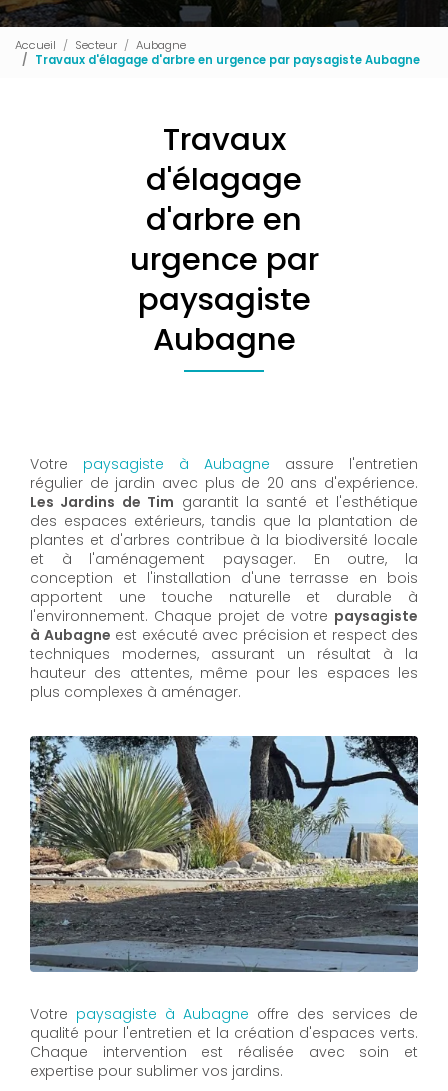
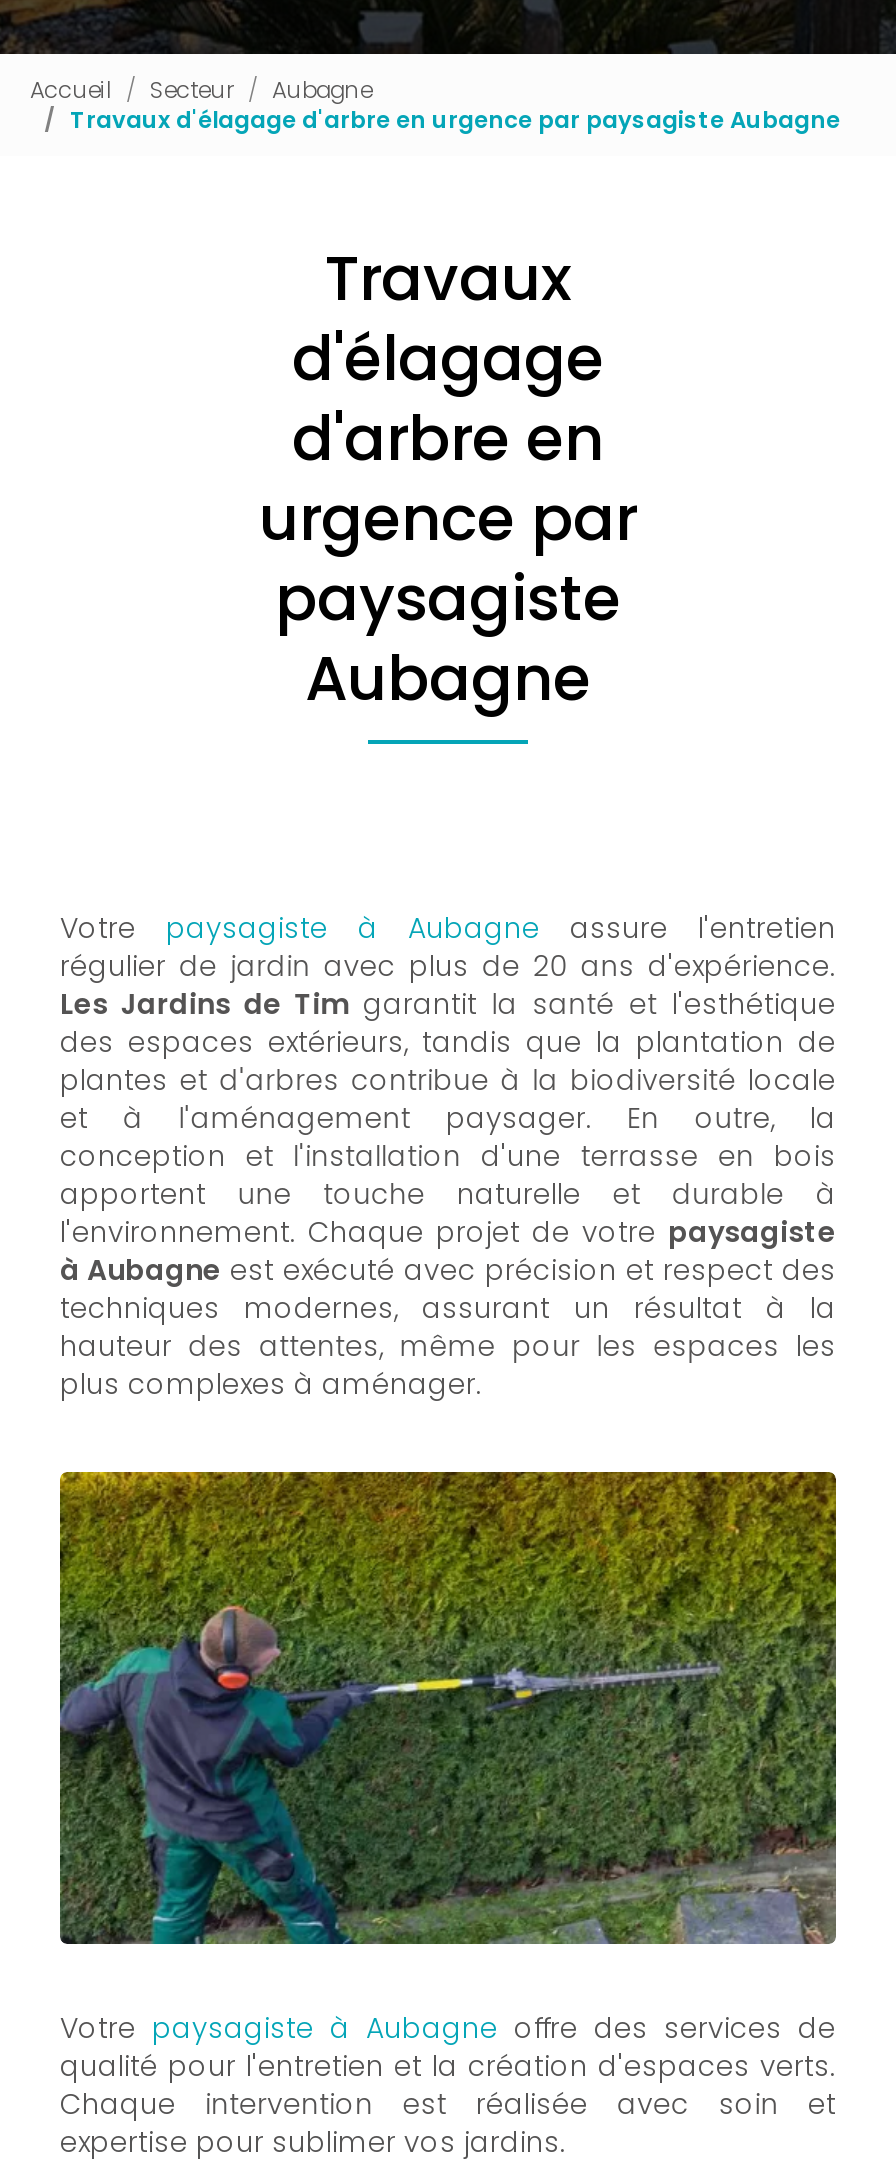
- [image]
+ [image]
